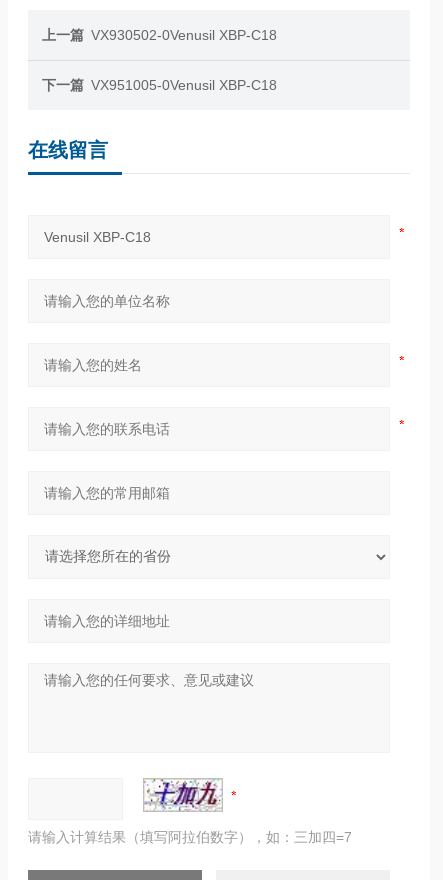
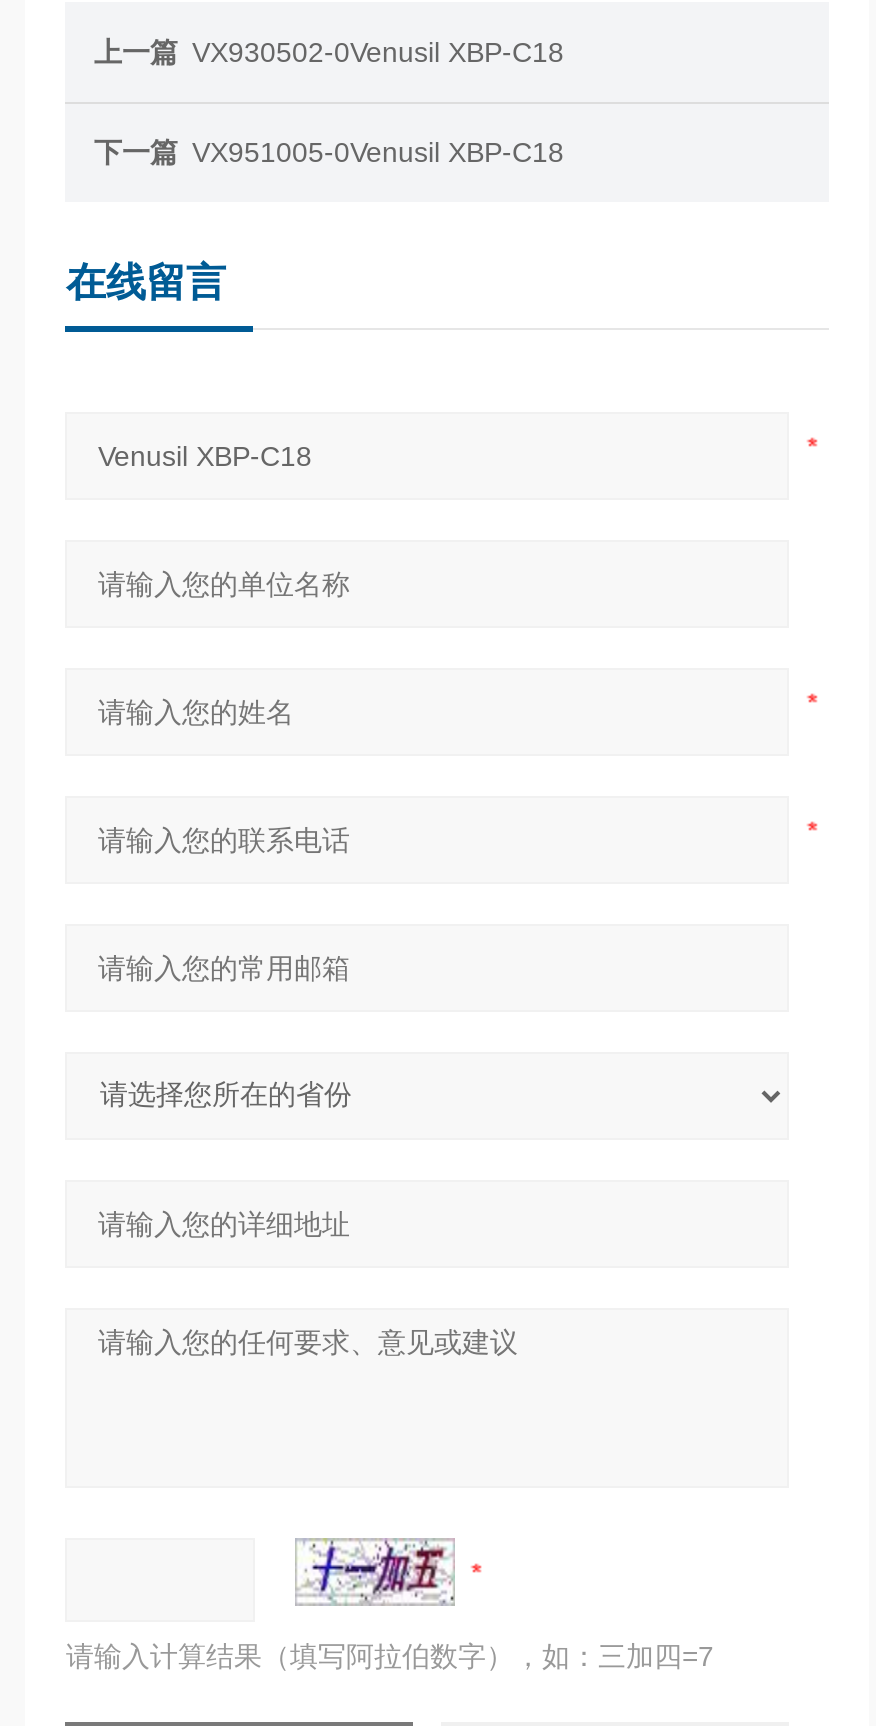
- [image]
+ [image]
